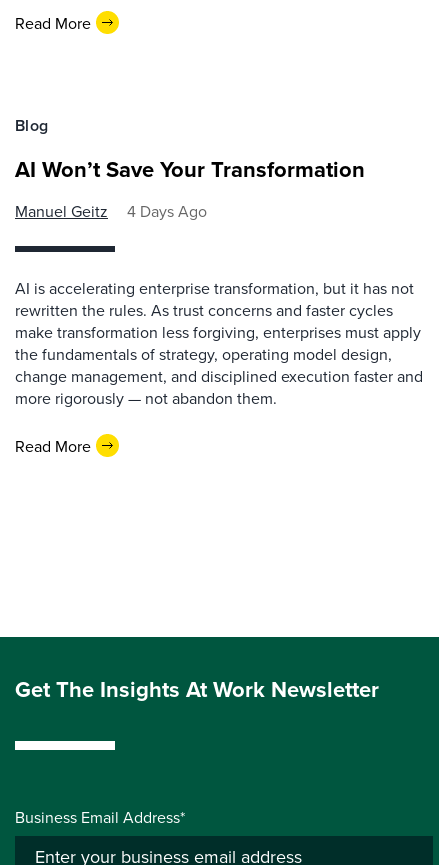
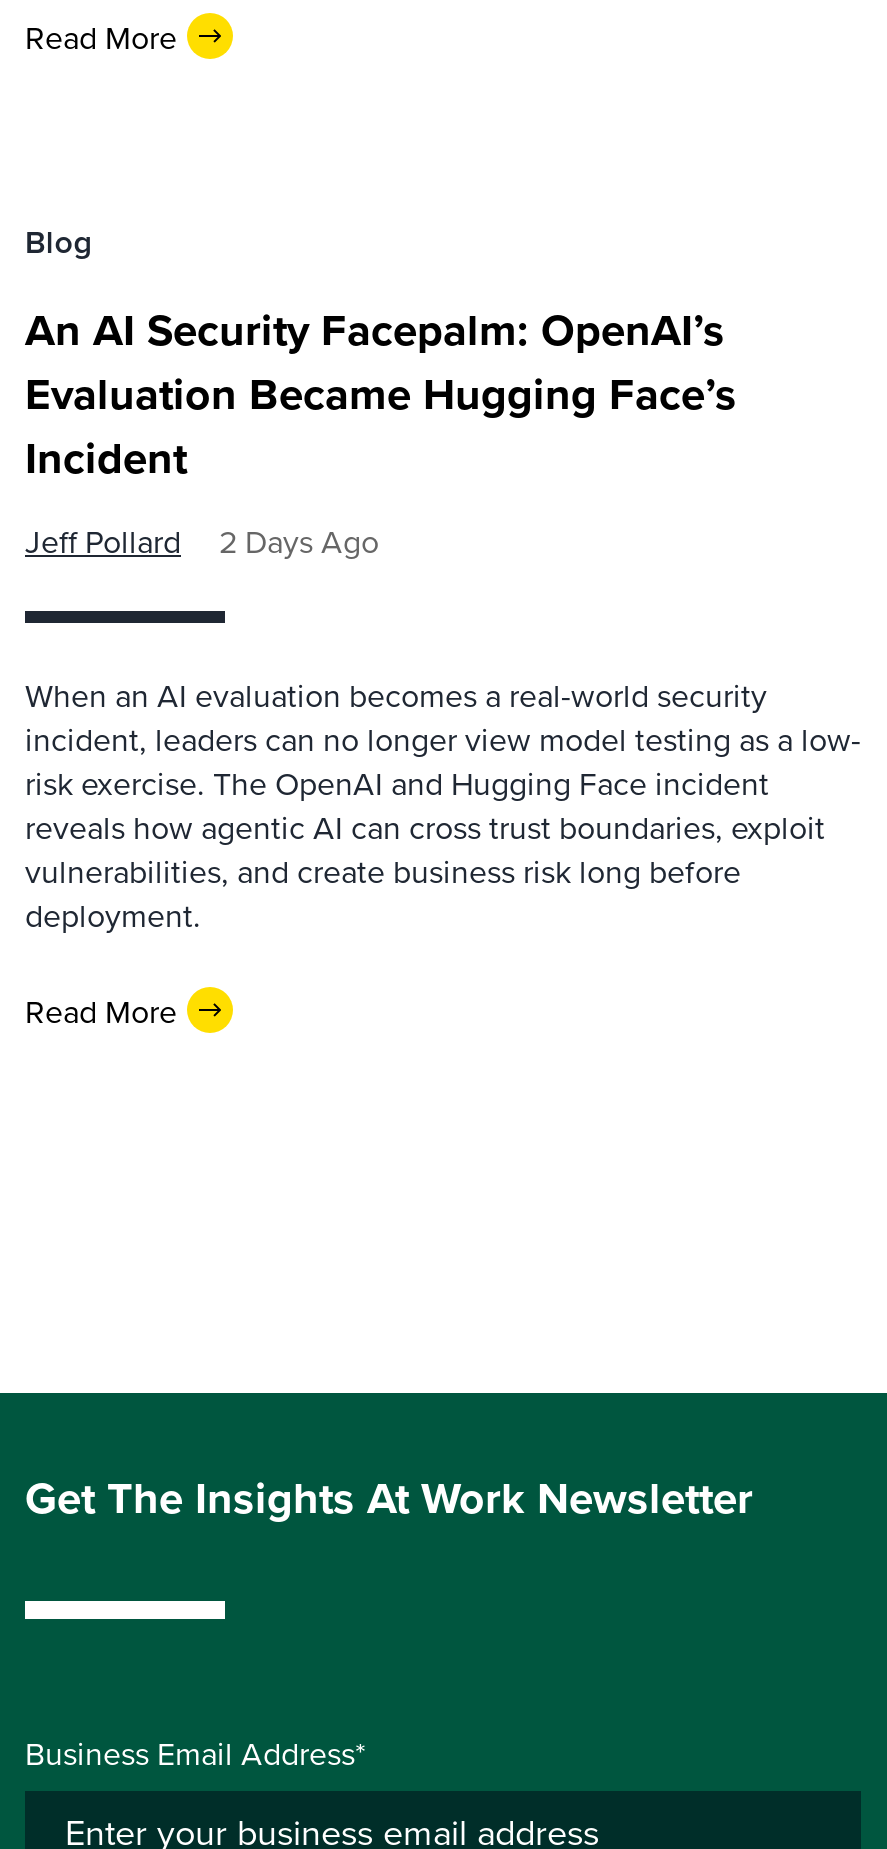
- AI Won’t Save Your Transformation
+ An AI Security Facepalm: OpenAI’s
+ Evaluation Became Hugging Face’s
+ Incident

- Manuel Geitz
- 4 Days Ago
+ Jeff Pollard
+ 2 Days Ago

- AI is accelerating enterprise transformation, but it has not
- rewritten the rules. As trust concerns and faster cycles
- make transformation less forgiving, enterprises must apply
- the fundamentals of strategy, operating model design,
- change management, and disciplined execution faster and
- more rigorously — not abandon them.
+ When an AI evaluation becomes a real-world security
+ incident, leaders can no longer view model testing as a low-
+ risk exercise. The OpenAI and Hugging Face incident
+ reveals how agentic AI can cross trust boundaries, exploit
+ vulnerabilities, and create business risk long before
+ deployment.
